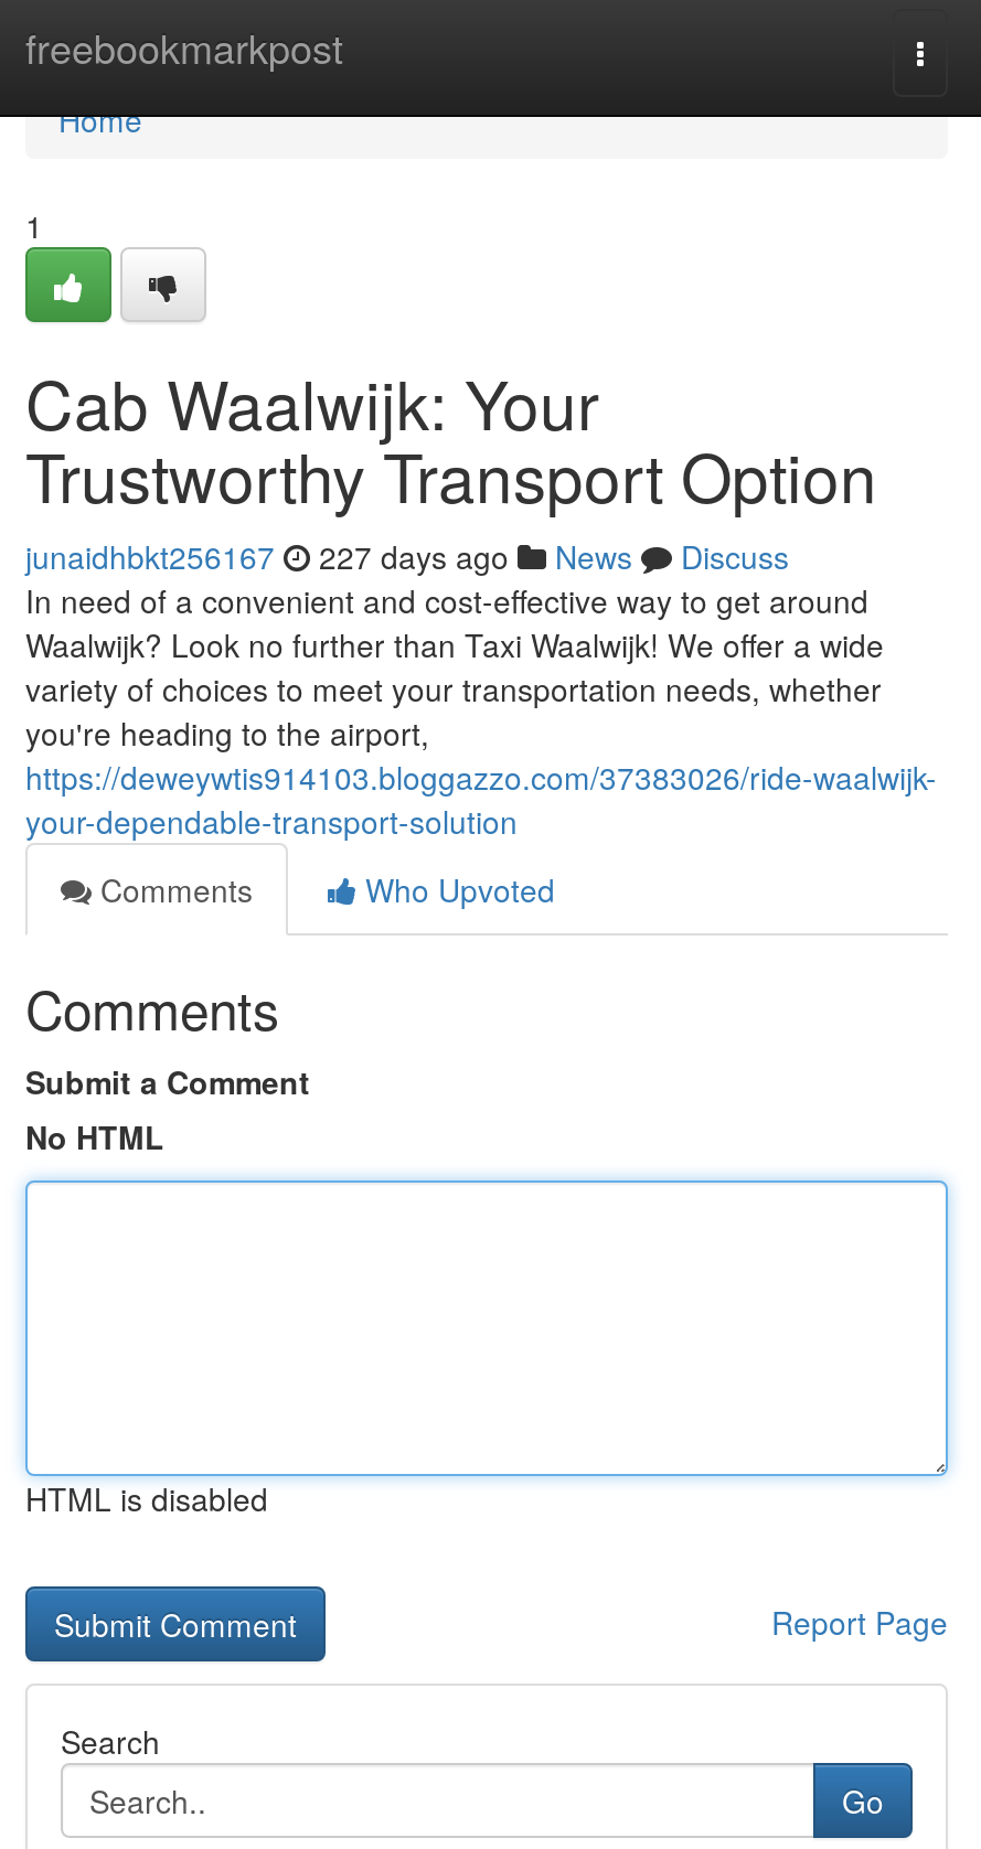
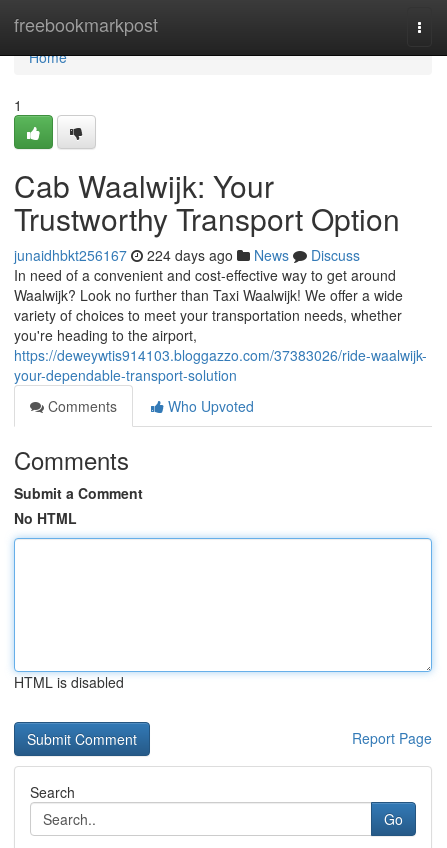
- junaidhbkt256167 227 days ago News Discuss
+ junaidhbkt256167 224 days ago News Discuss
